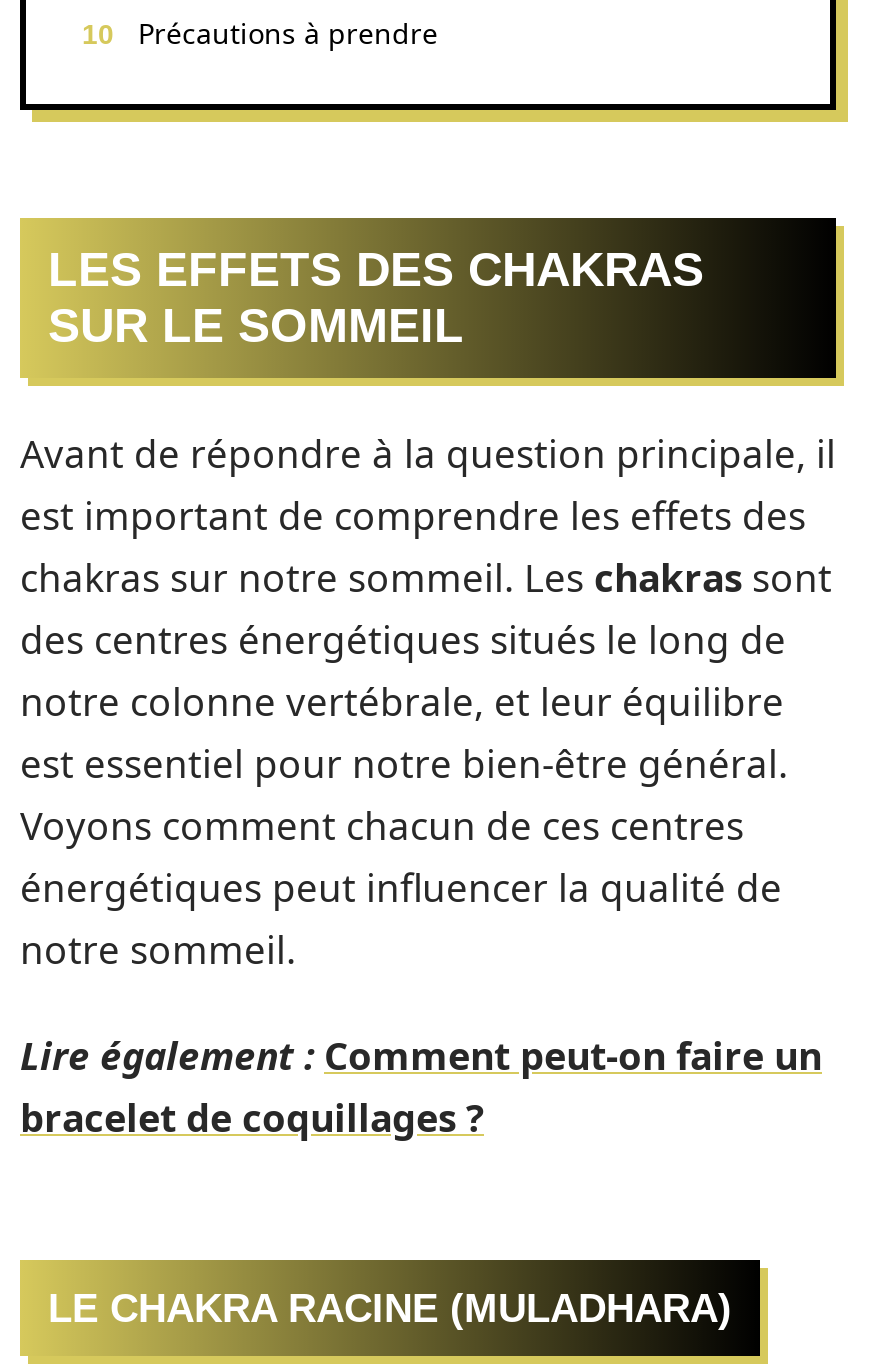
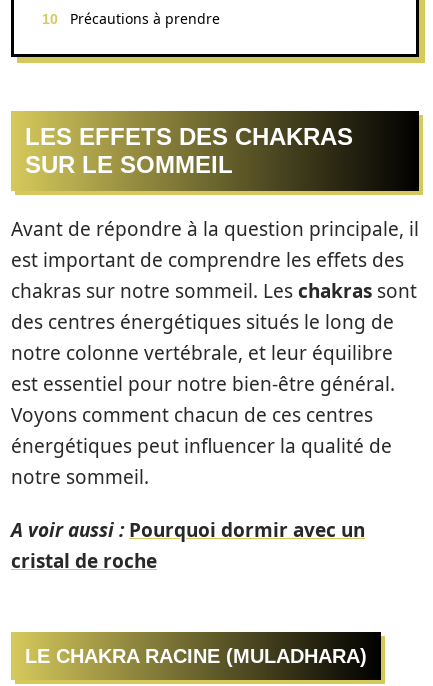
- Lire également : Comment peut-on faire un
- bracelet de coquillages ?
+ A voir aussi : Pourquoi dormir avec un
+ cristal de roche
